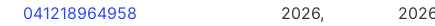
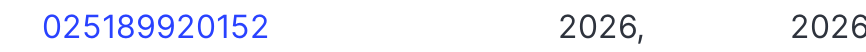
- 041218964958
+ 025189920152
